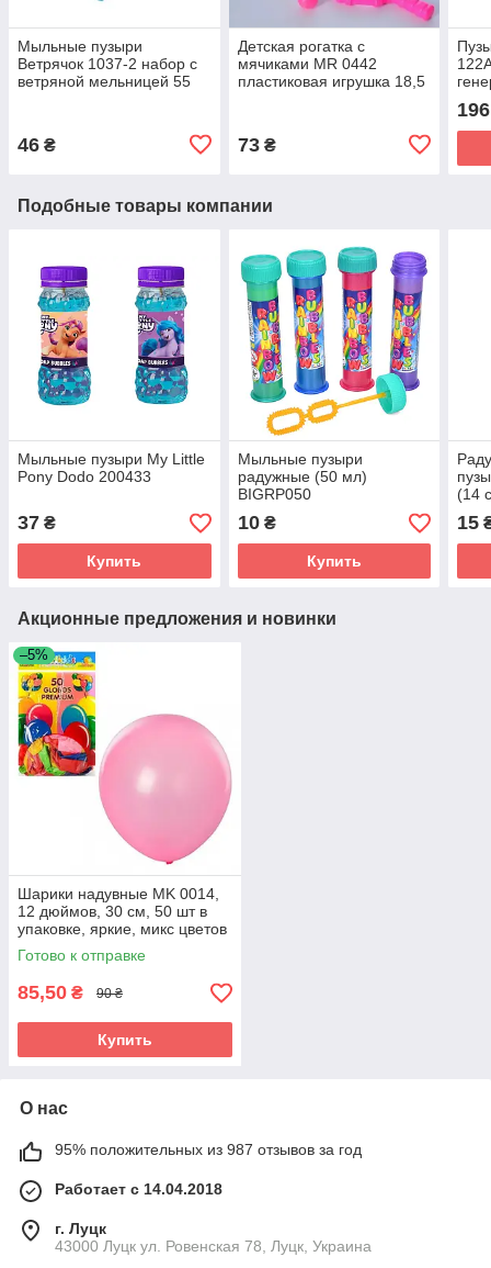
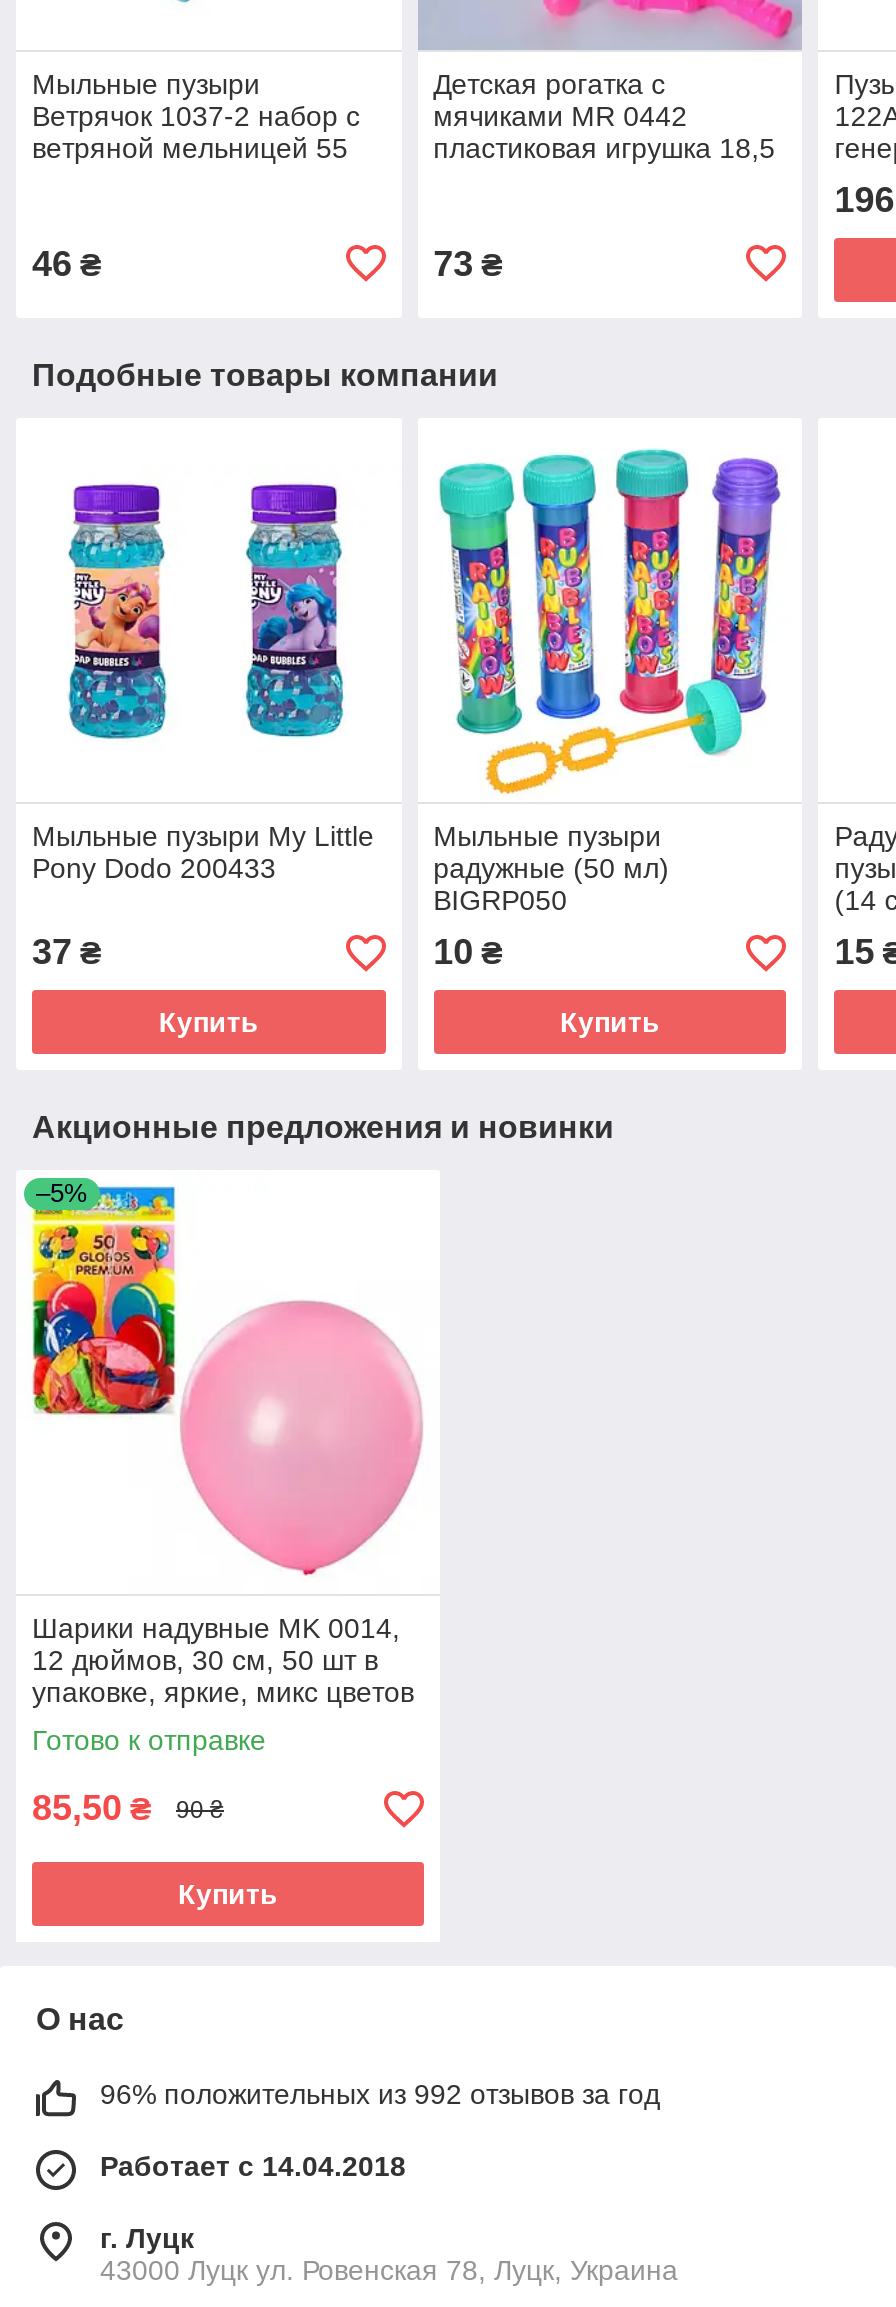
- 95% положительных из 987 отзывов за год
+ 96% положительных из 992 отзывов за год
